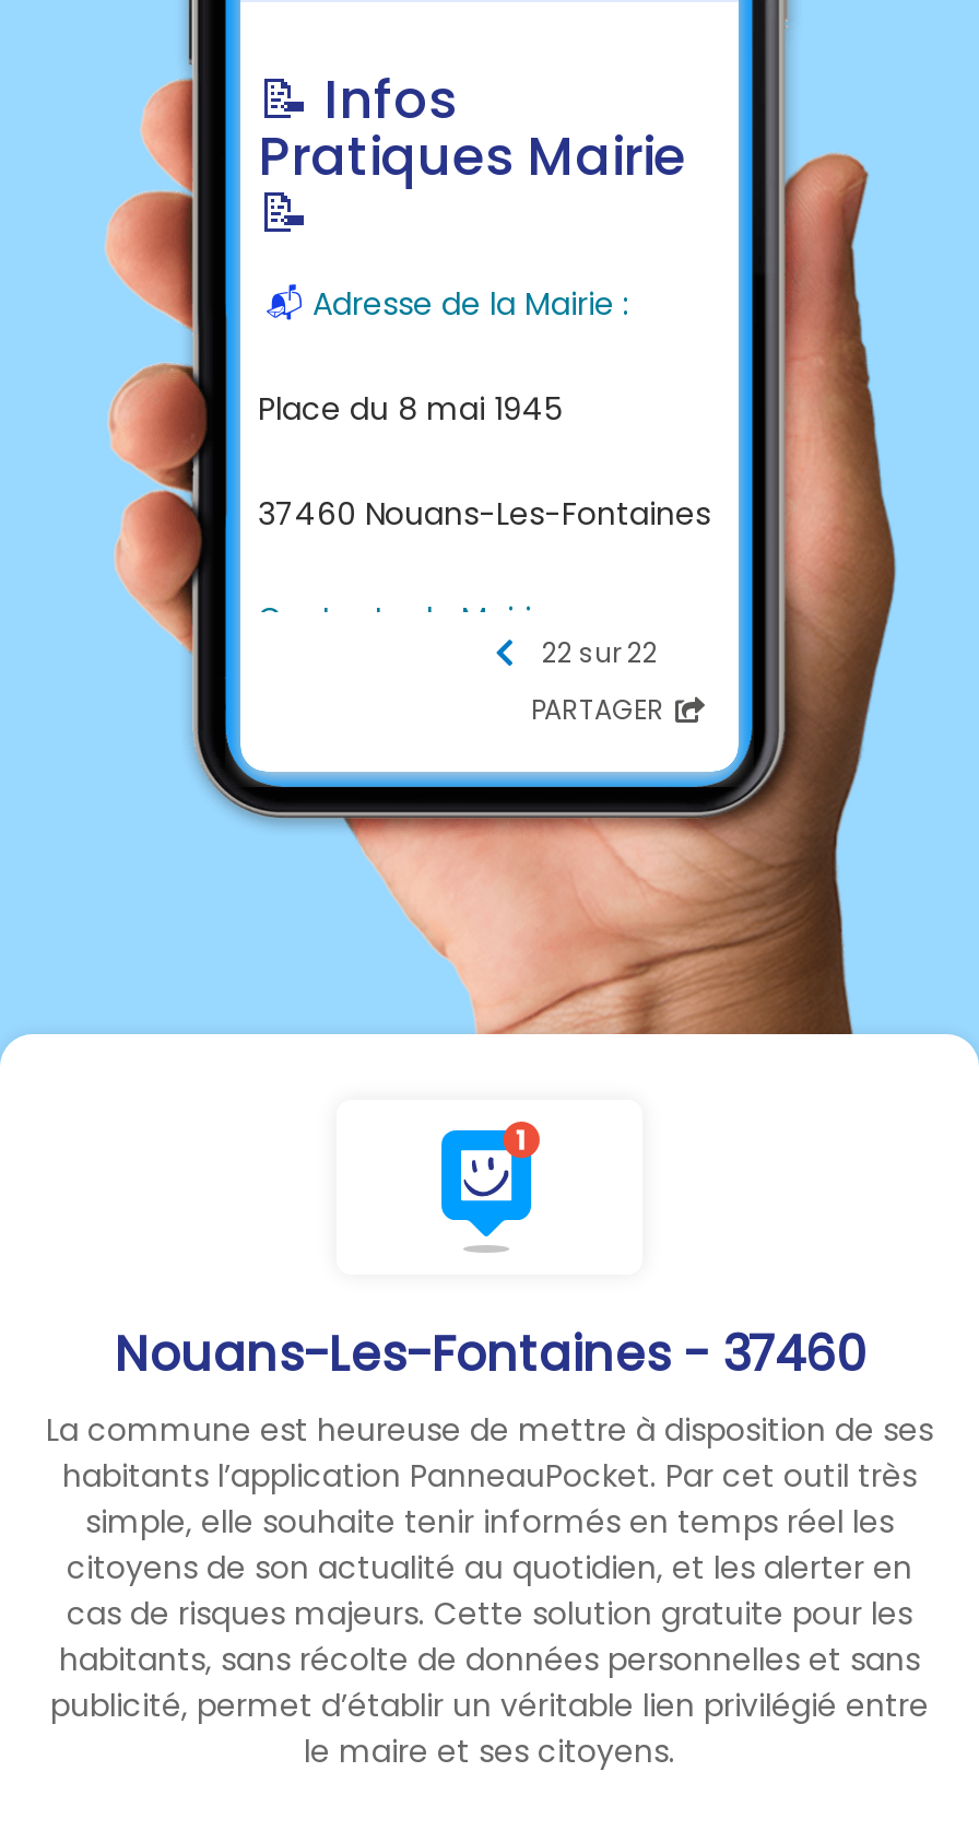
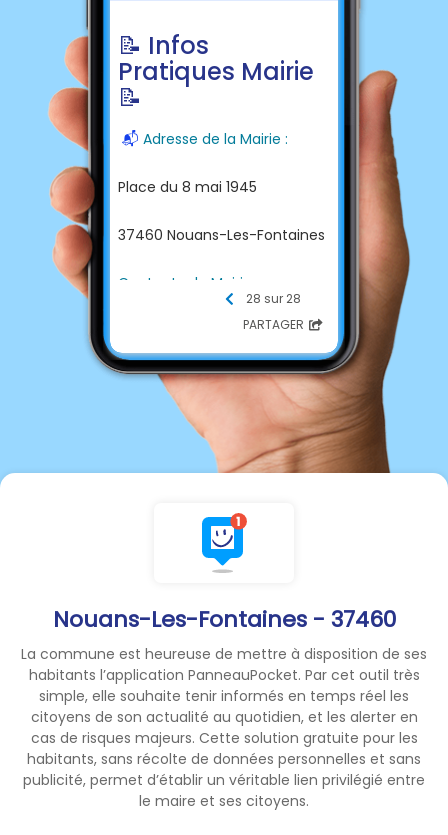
- 22 sur 22
+ 28 sur 28
